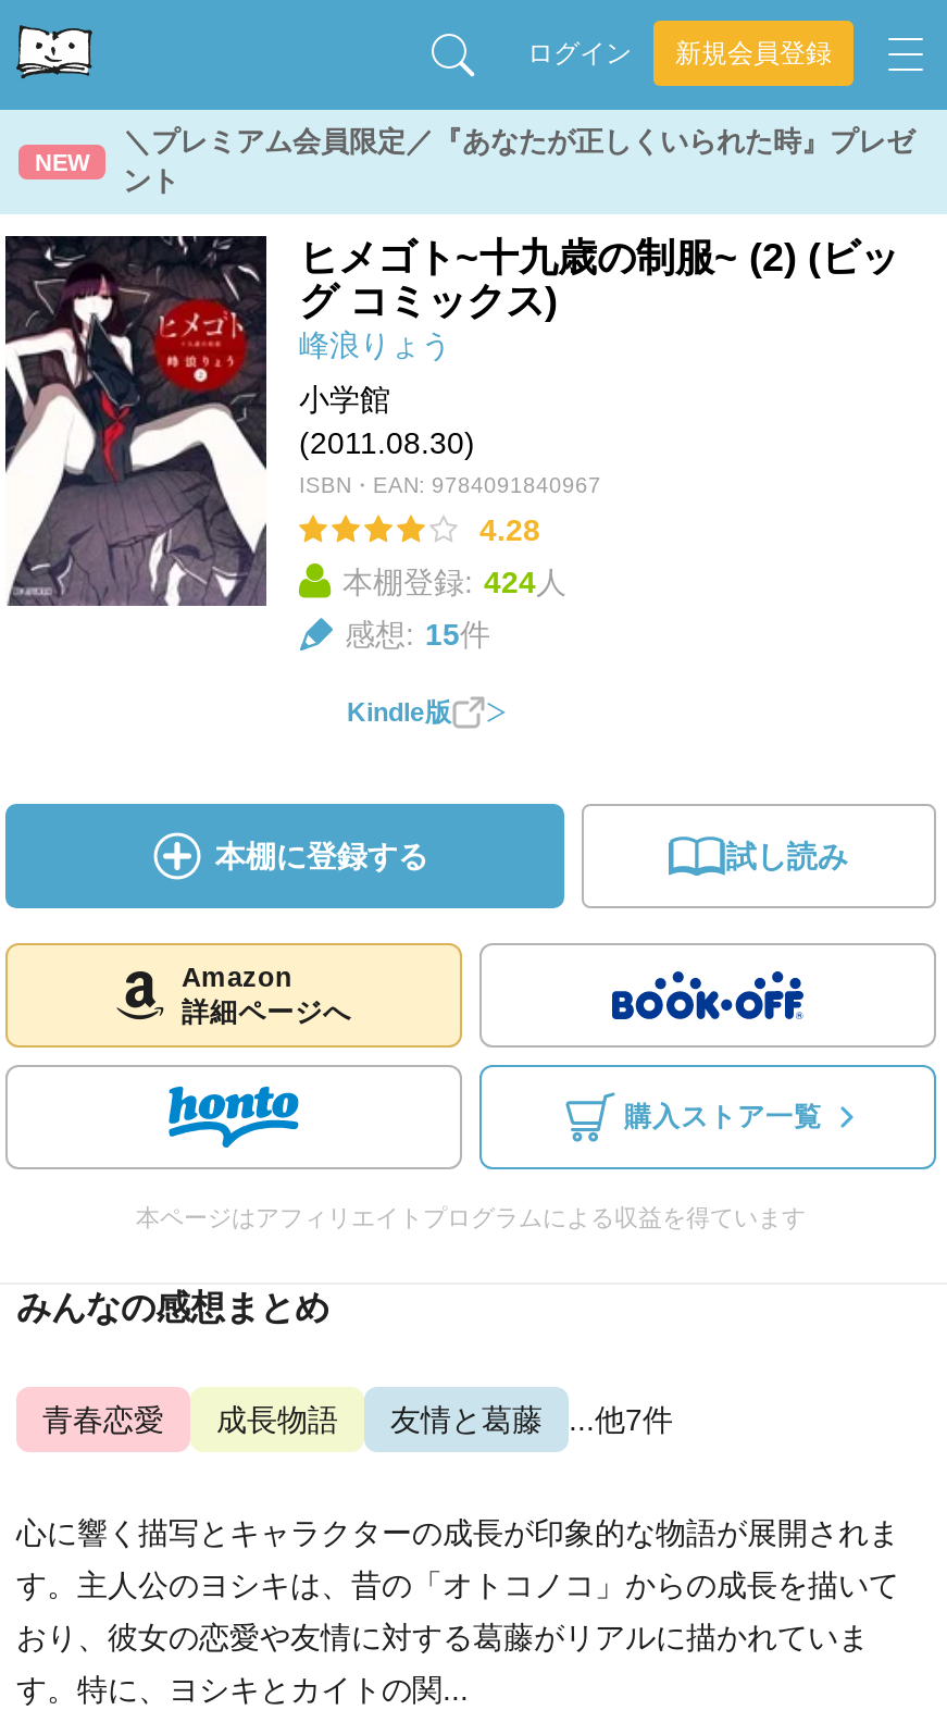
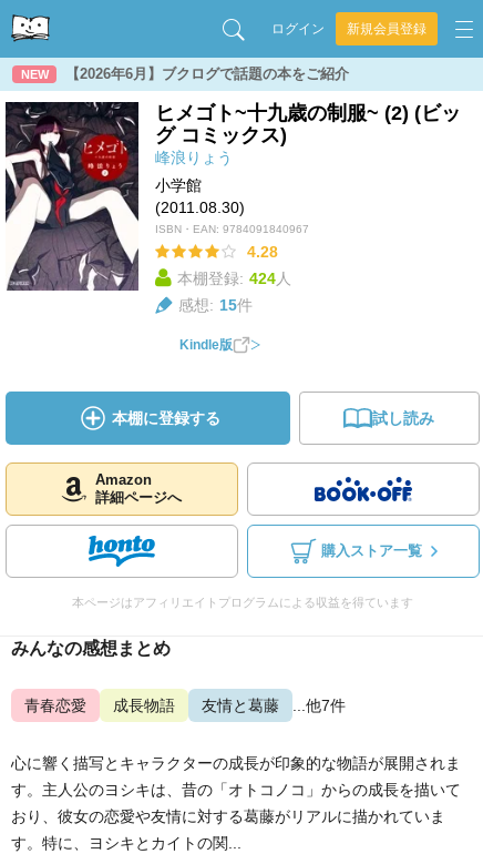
- ＼プレミアム会員限定／『あなたが正しくいられた時』プレゼ
- ント
+ 【2026年6月】ブクログで話題の本をご紹介
